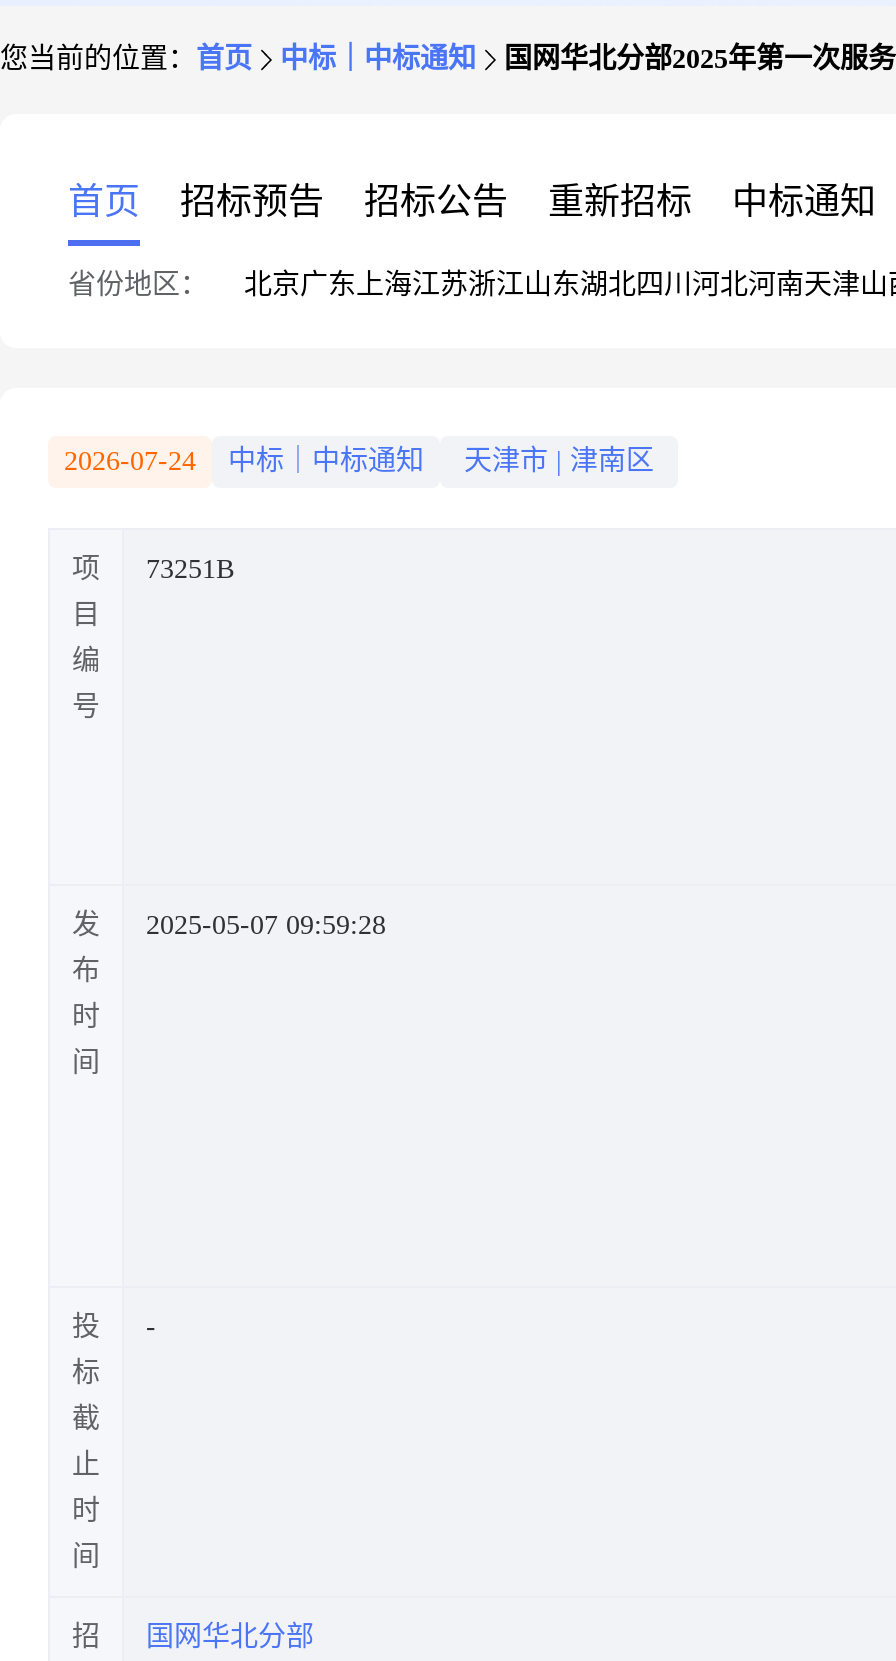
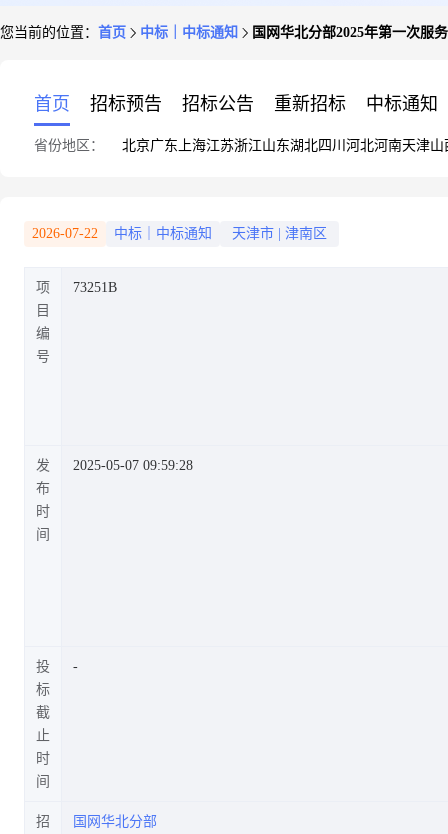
- 2026-07-24
+ 2026-07-22
